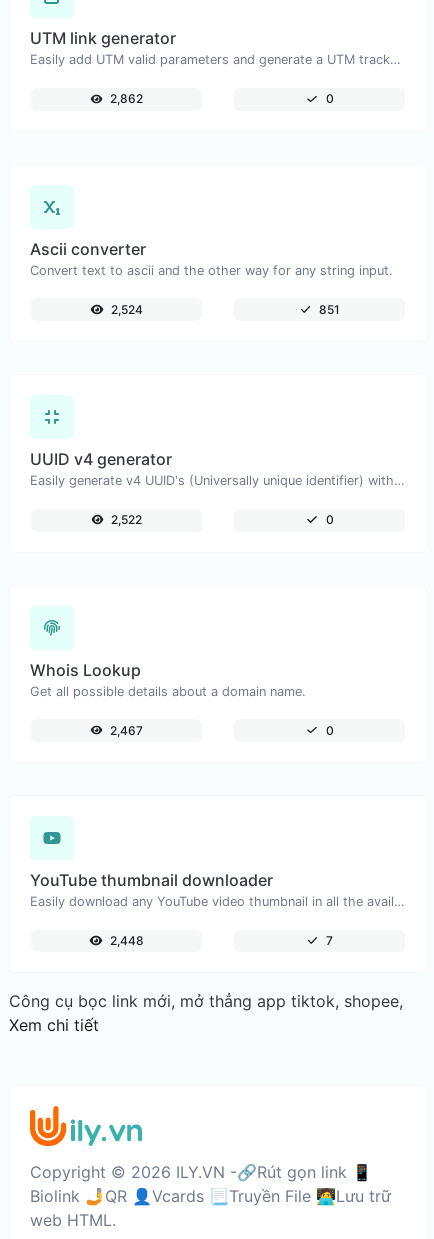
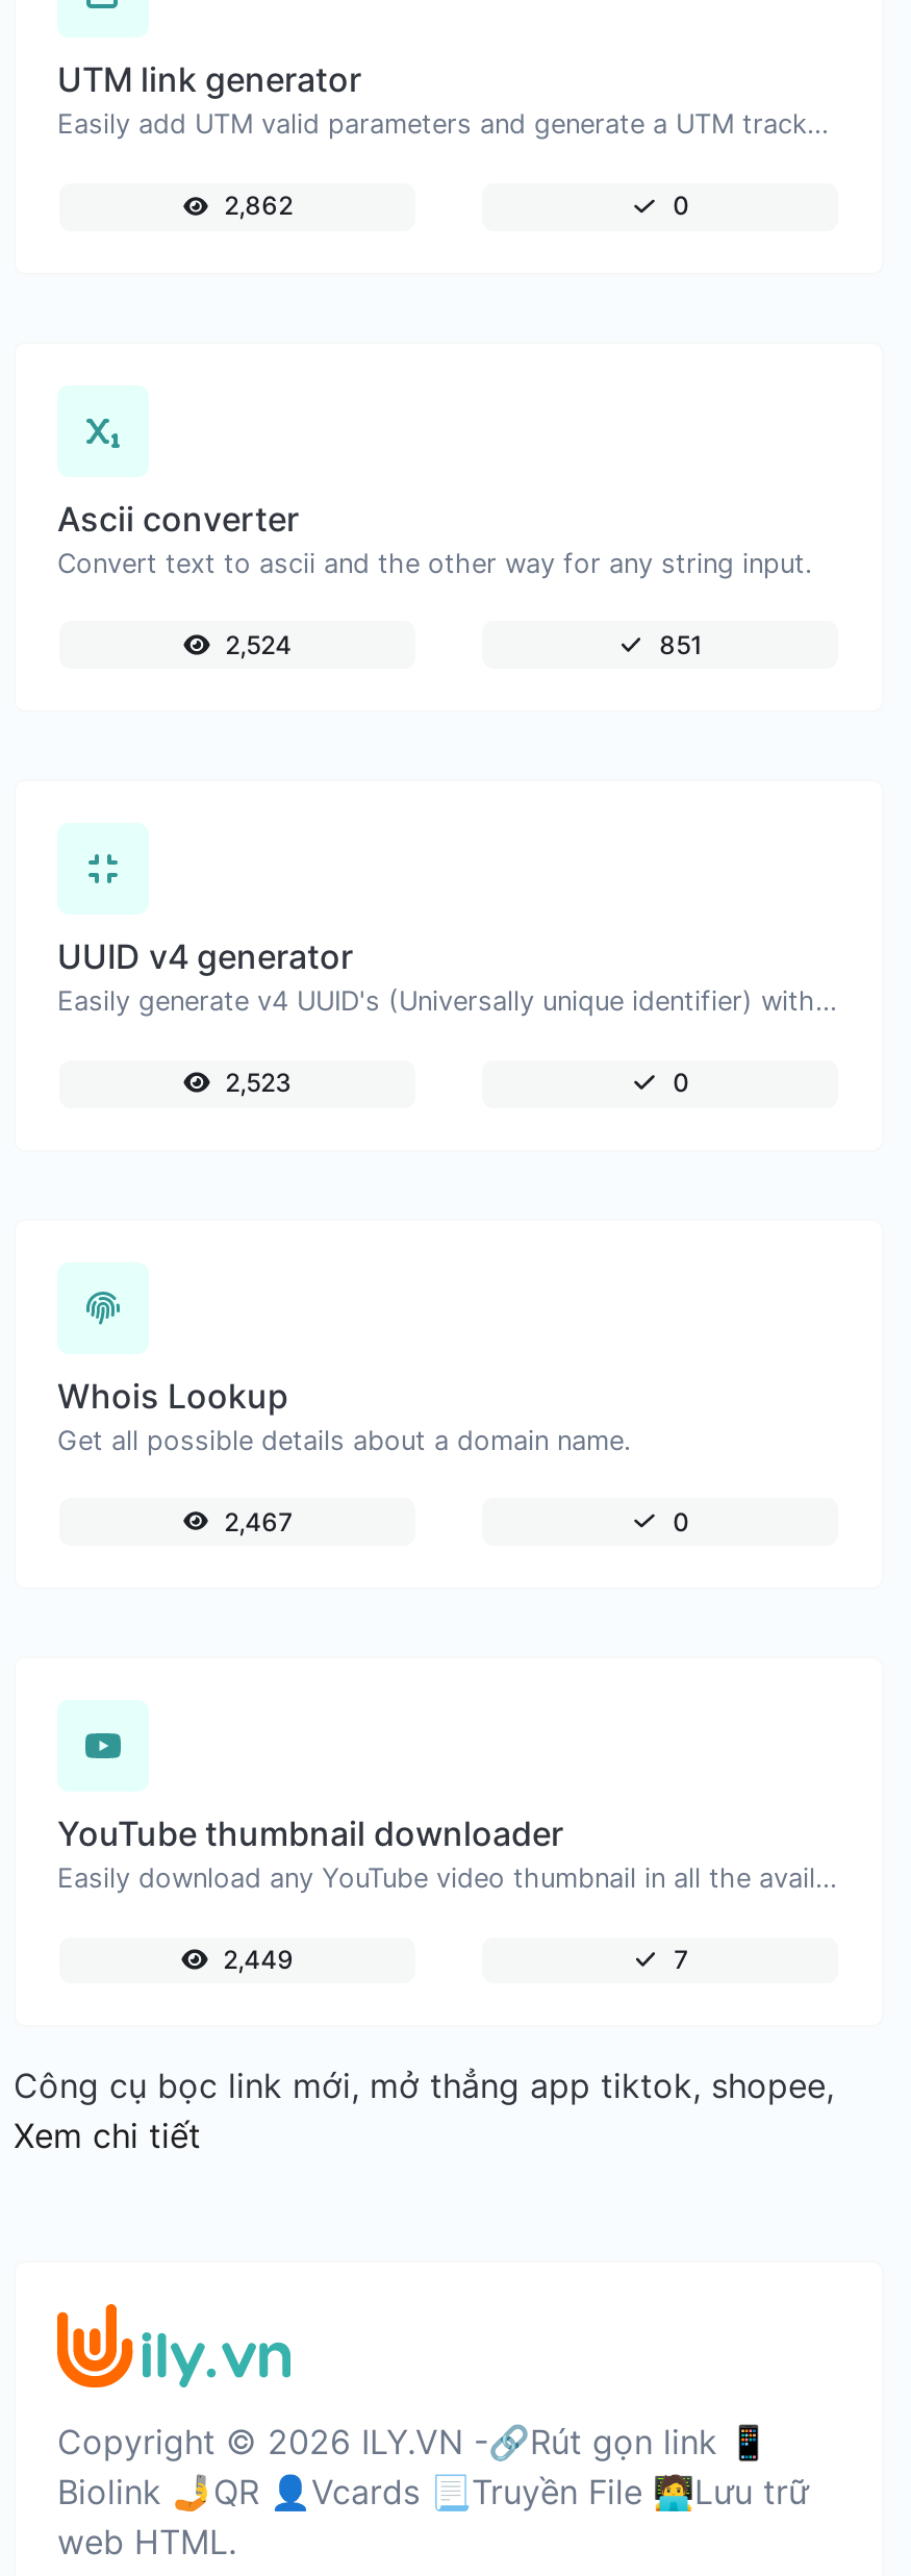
- 2,522
+ 2,523

- 2,448
+ 2,449
